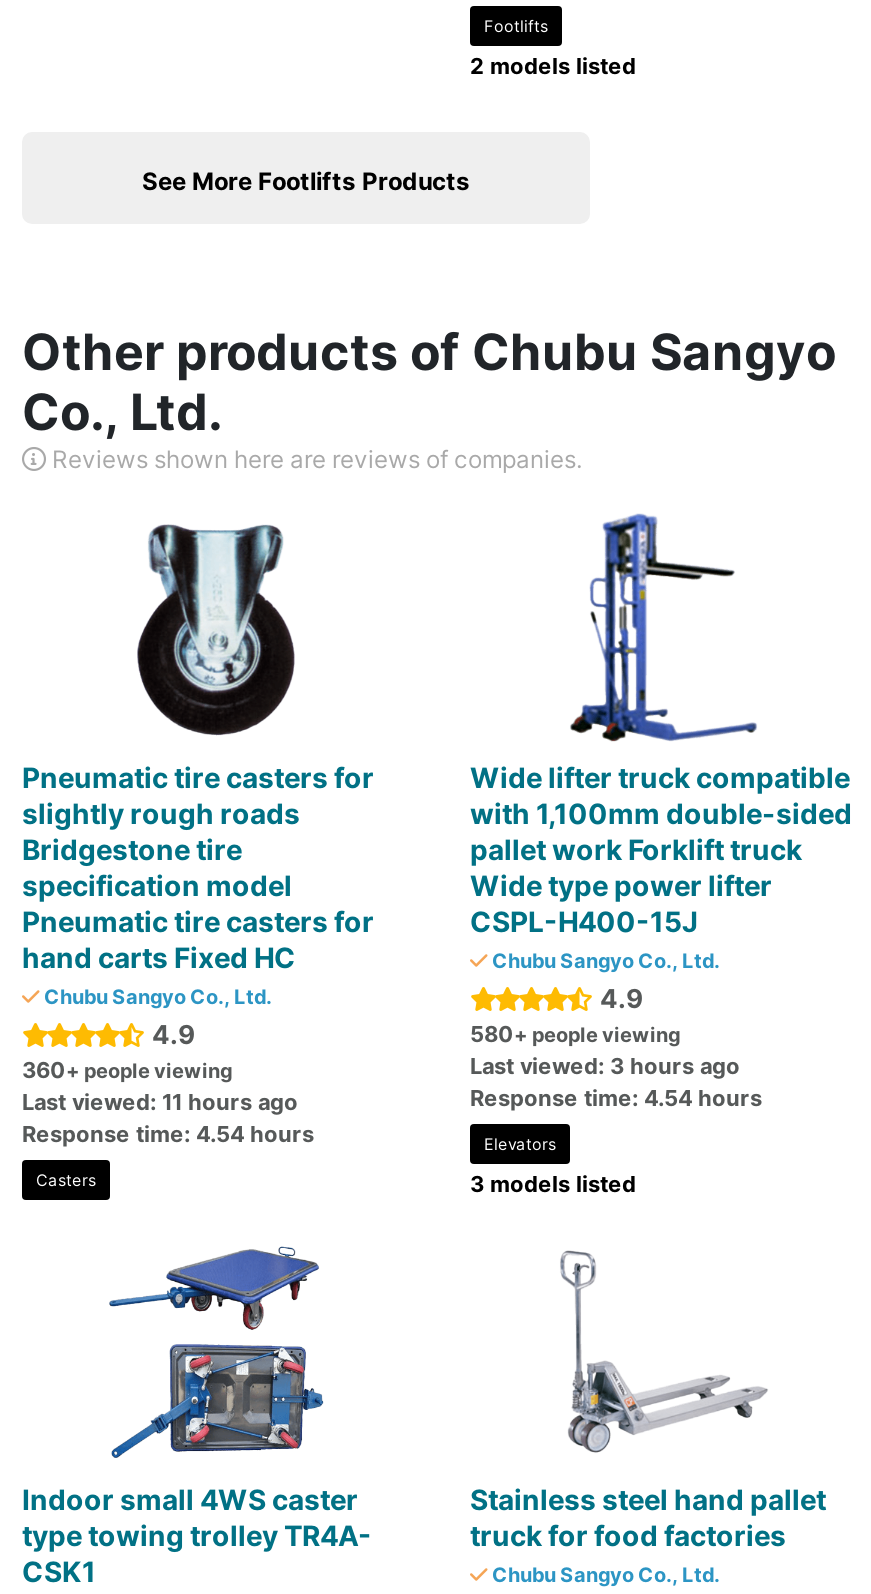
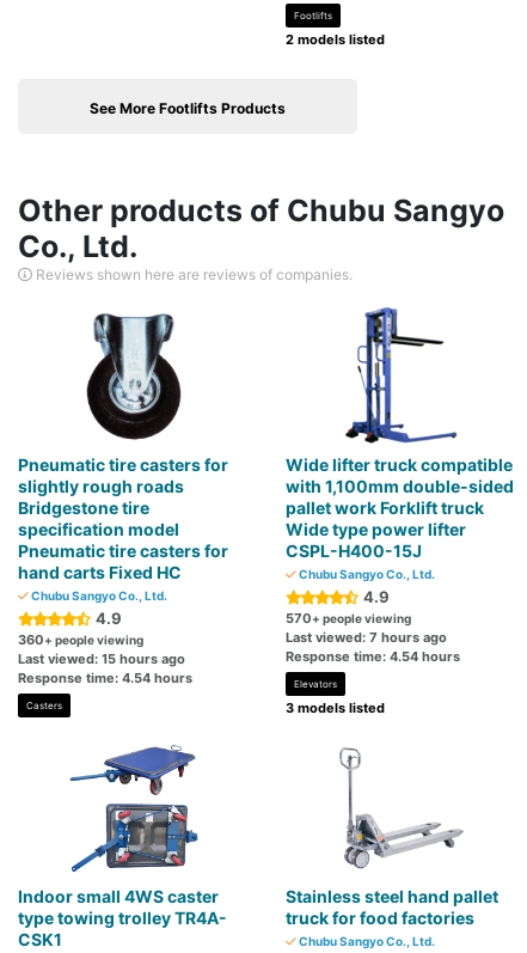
- 580+ people viewing
+ 570+ people viewing

- Last viewed: 3 hours ago
+ Last viewed: 7 hours ago

- Last viewed: 11 hours ago
+ Last viewed: 15 hours ago
